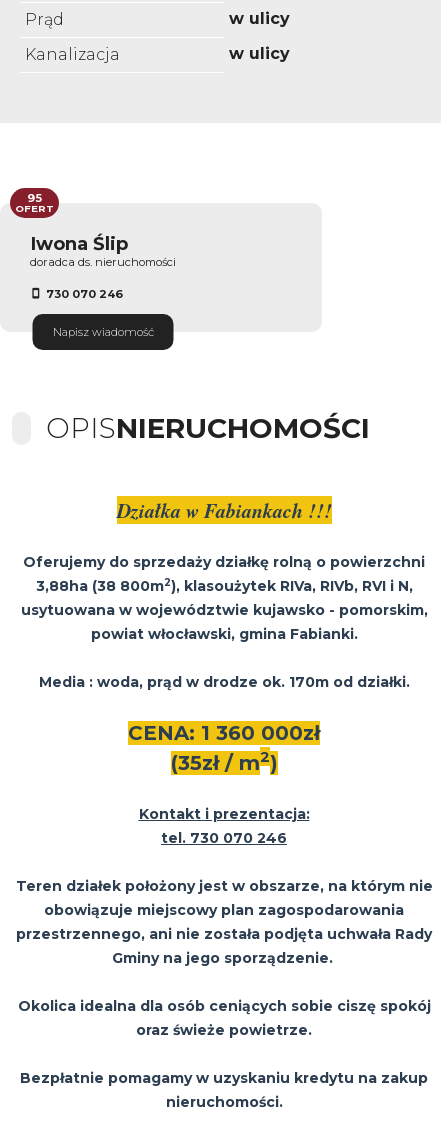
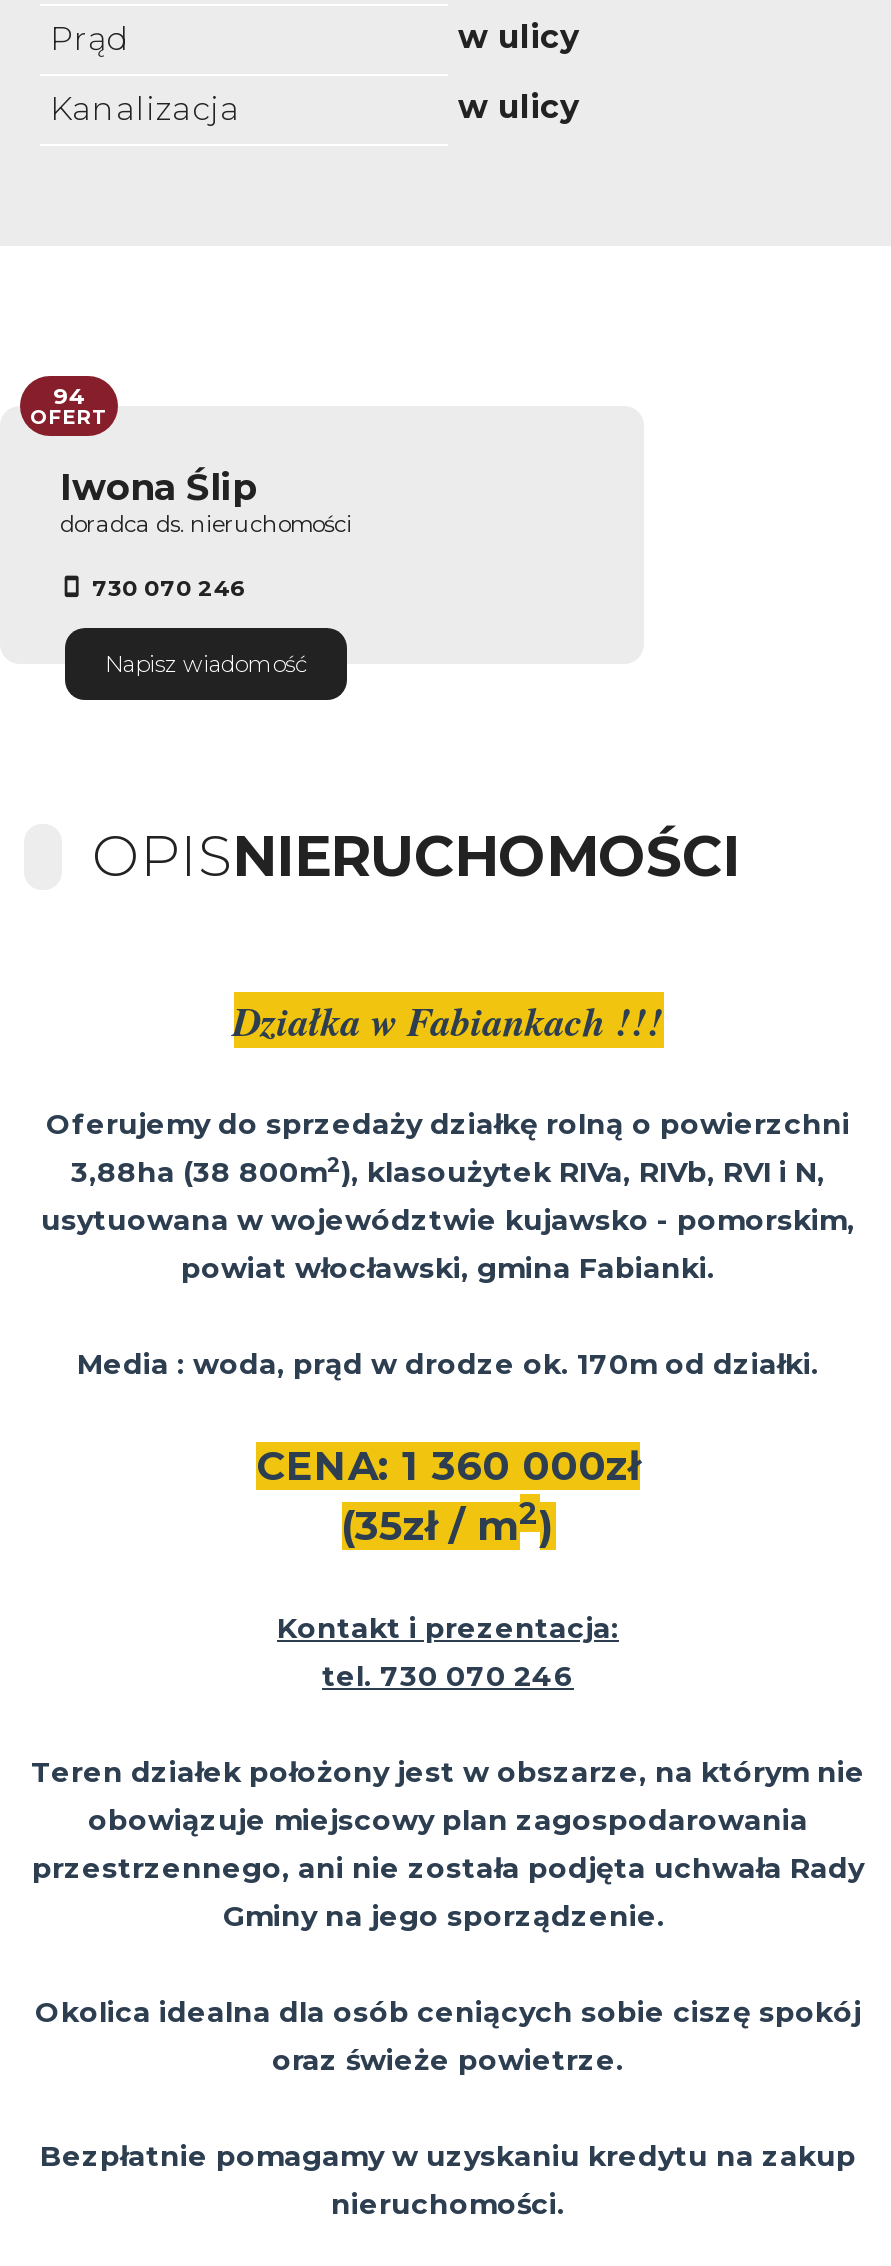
- 95
+ 94
